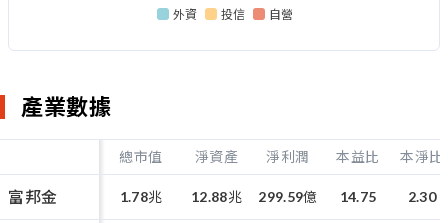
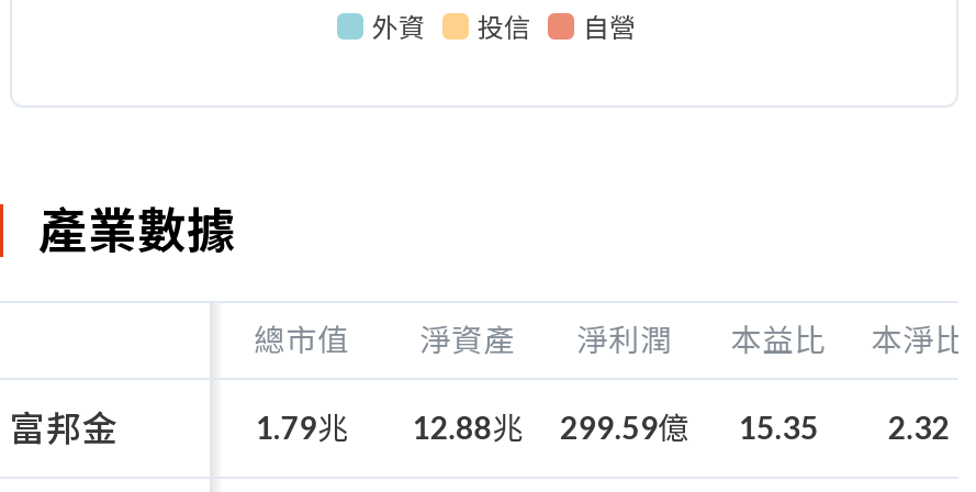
- 1.78兆
+ 1.79兆

- 14.75
+ 15.35

- 2.30
+ 2.32
